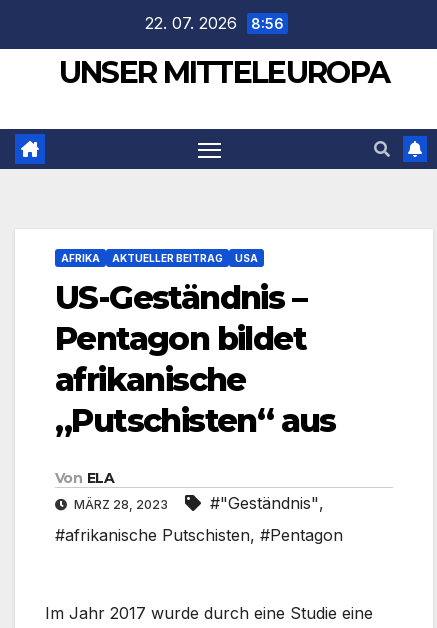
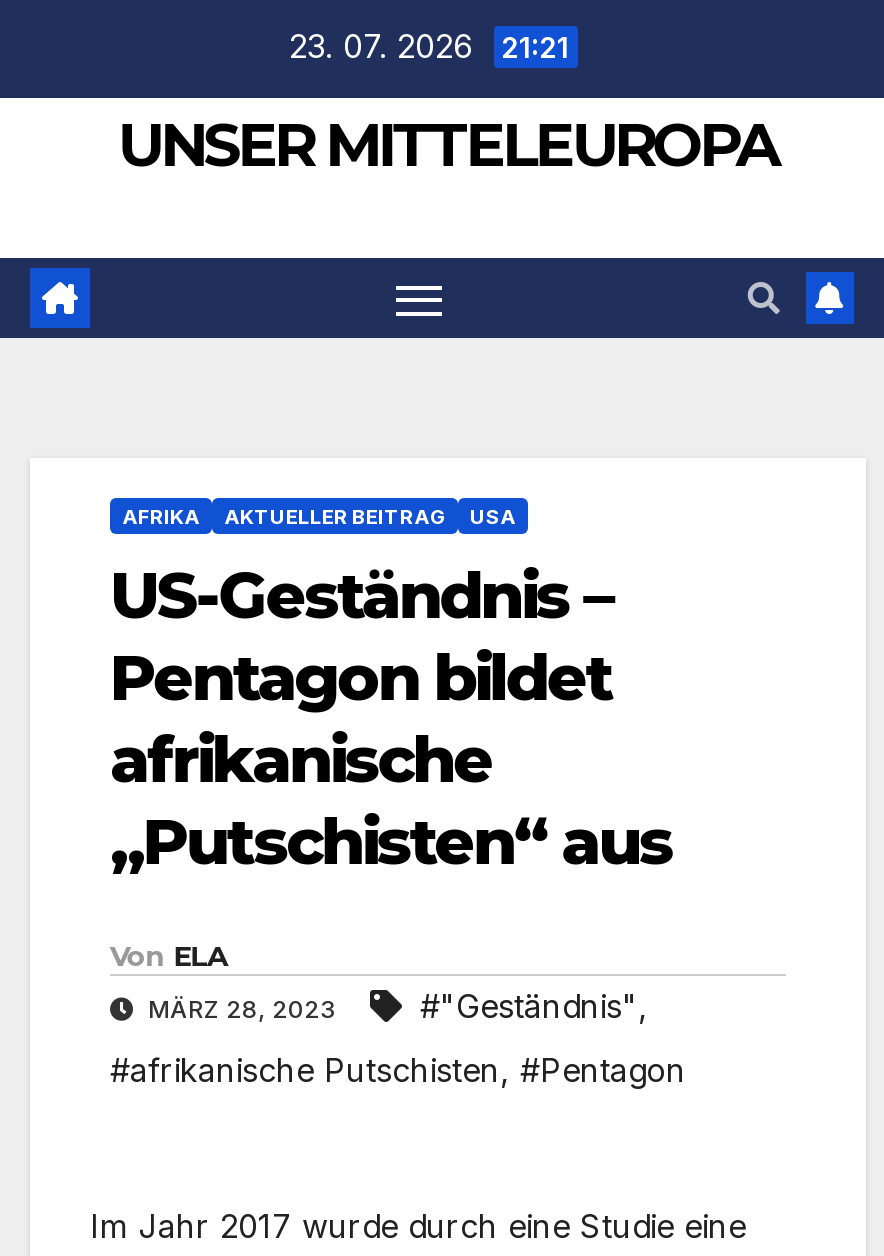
- 22. 07. 2026 8:56
+ 23. 07. 2026 21:21
